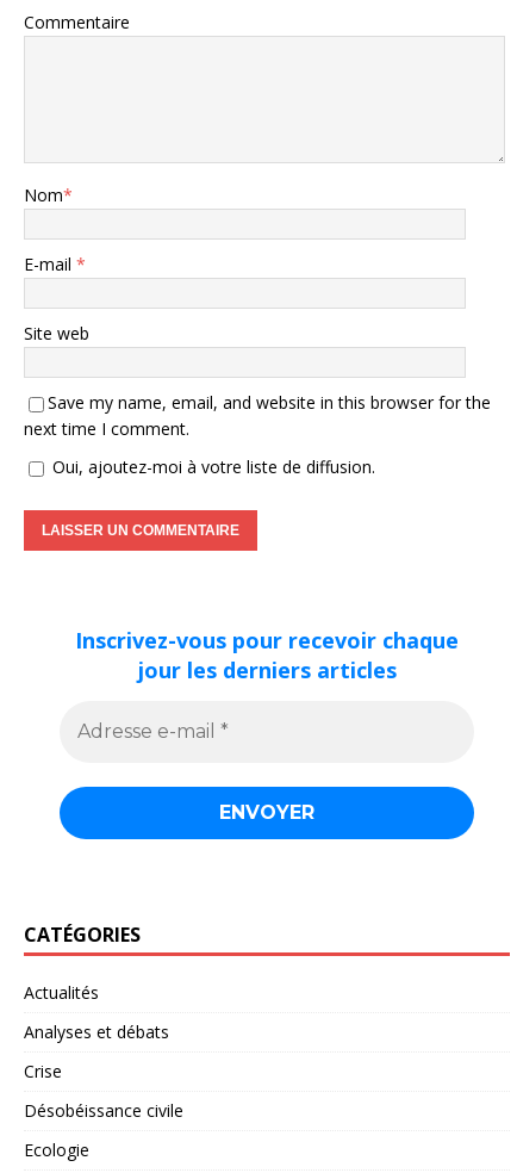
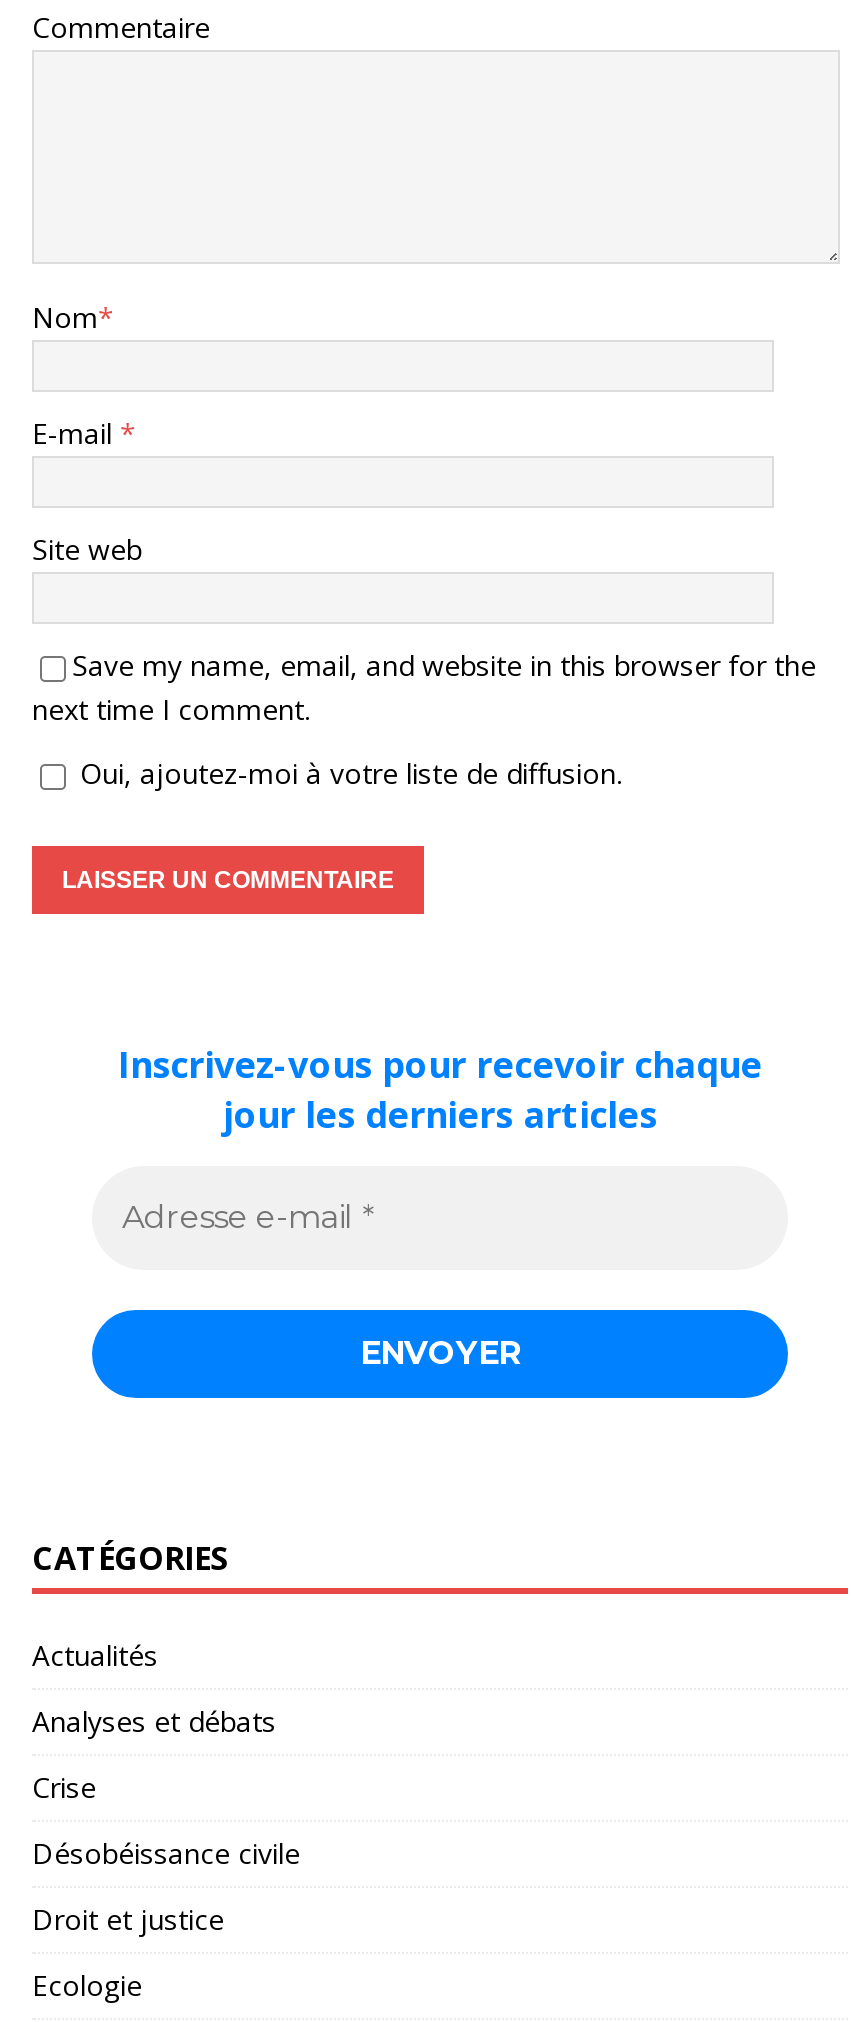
+ Droit et justice
